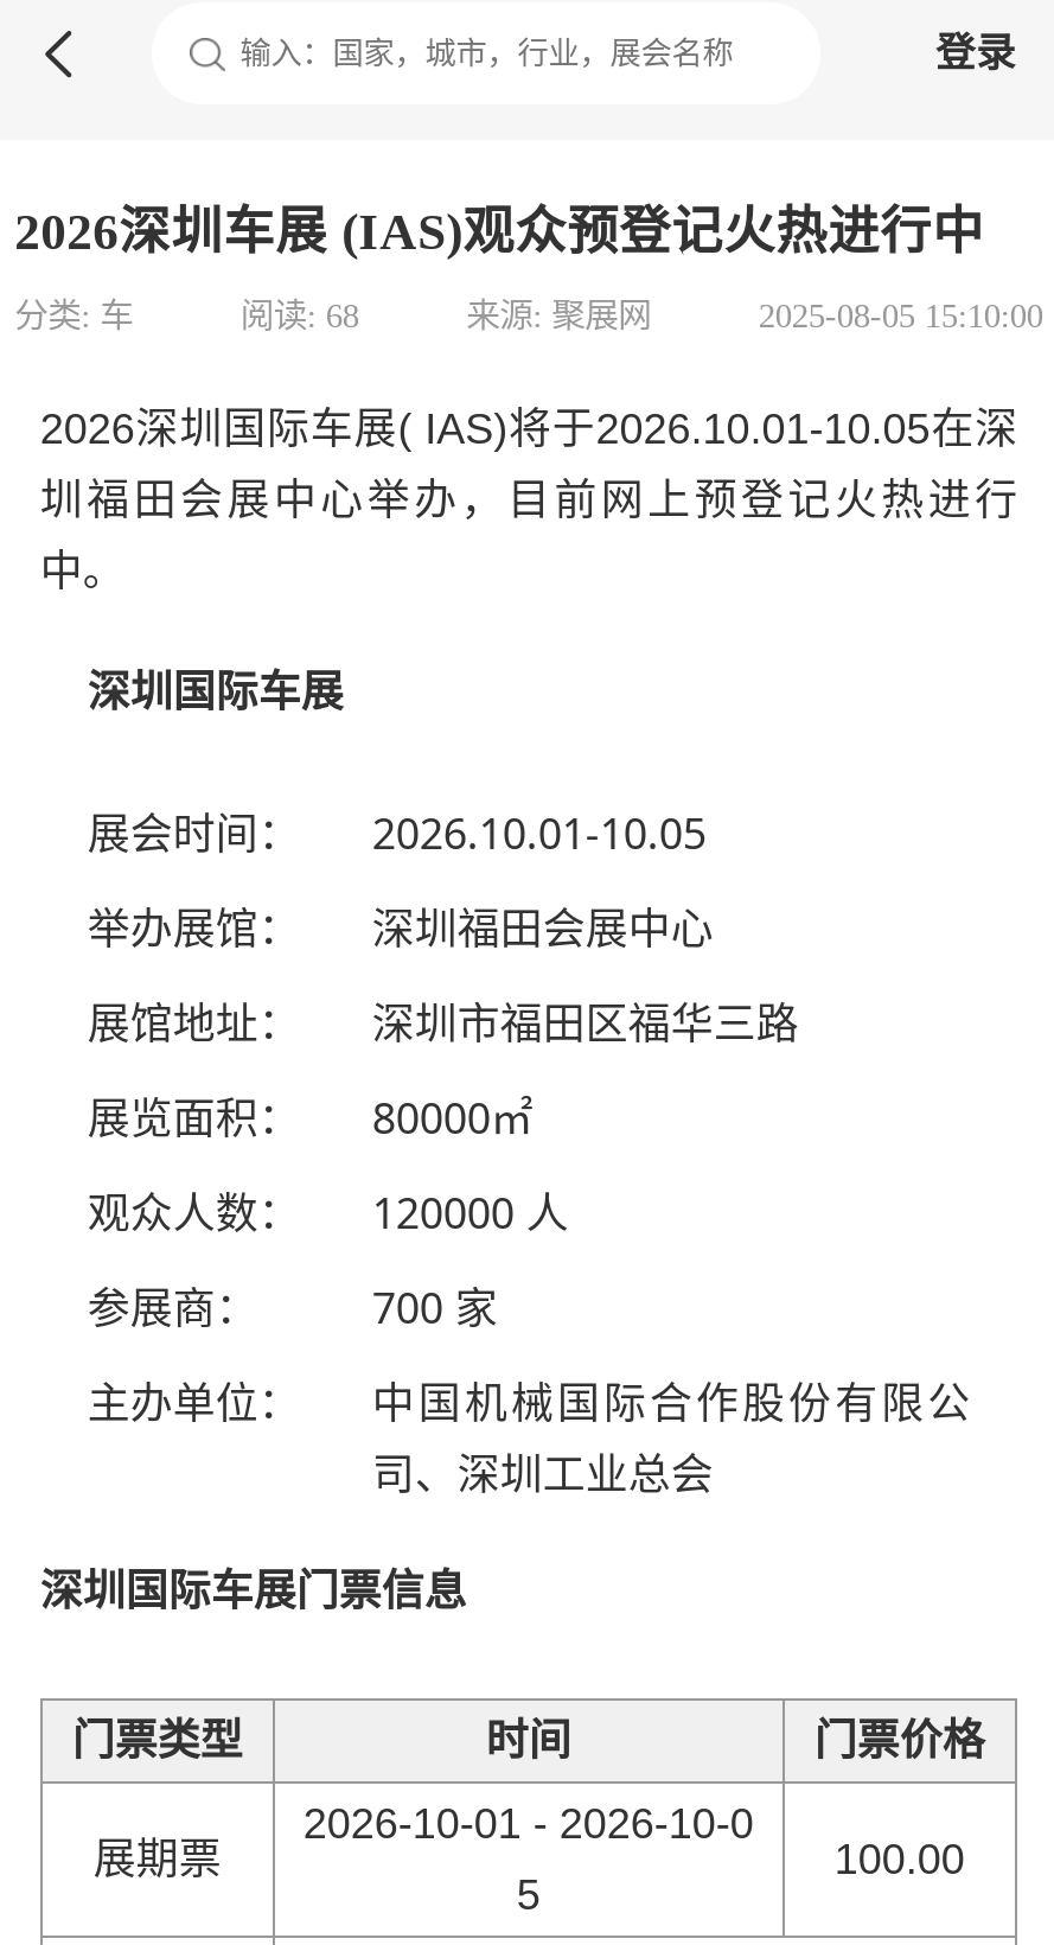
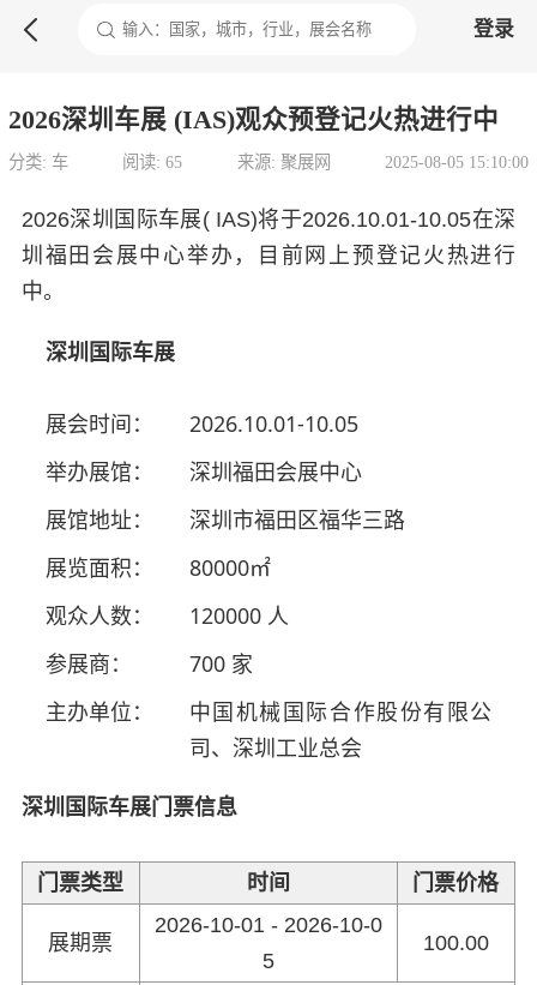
- 阅读: 68
+ 阅读: 65
